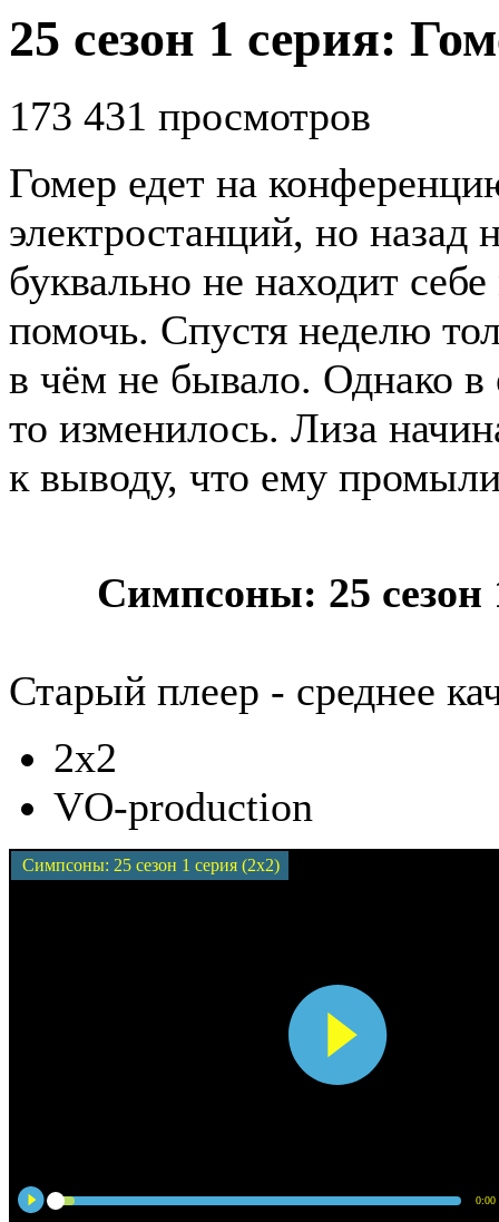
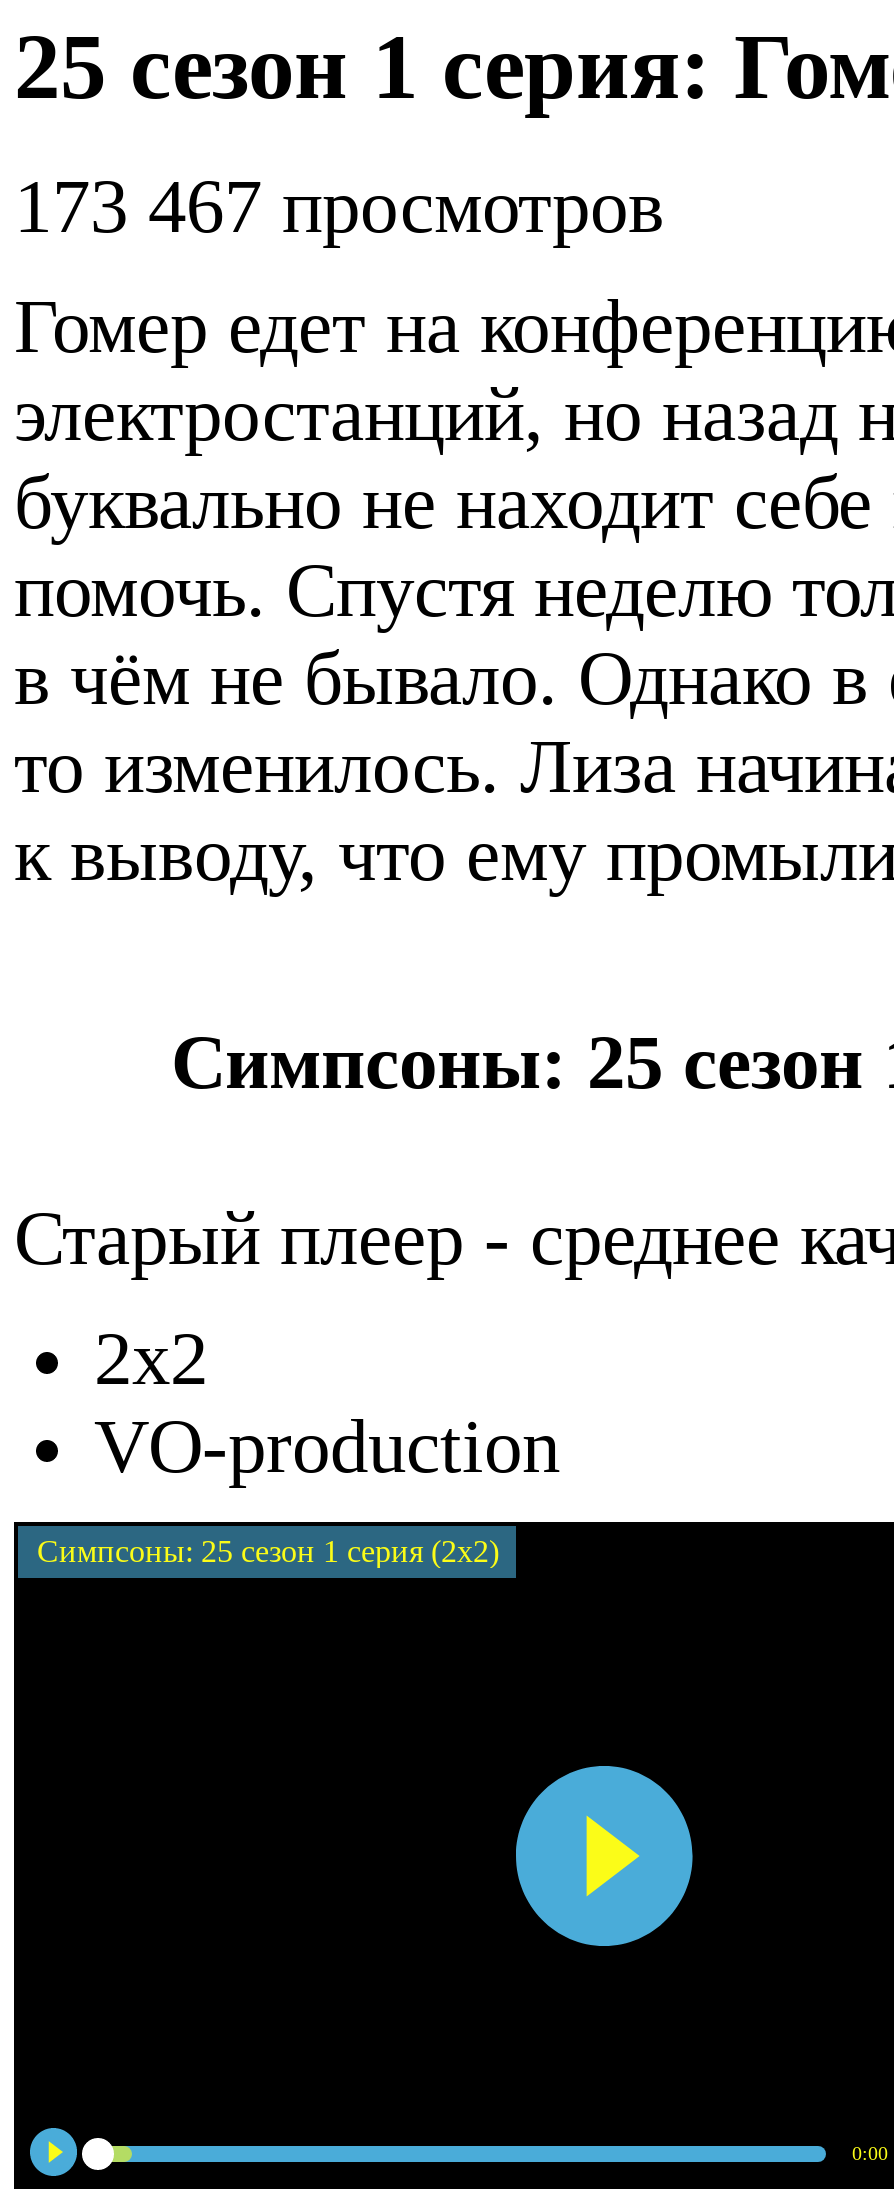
- 173 431 просмотров
+ 173 467 просмотров
